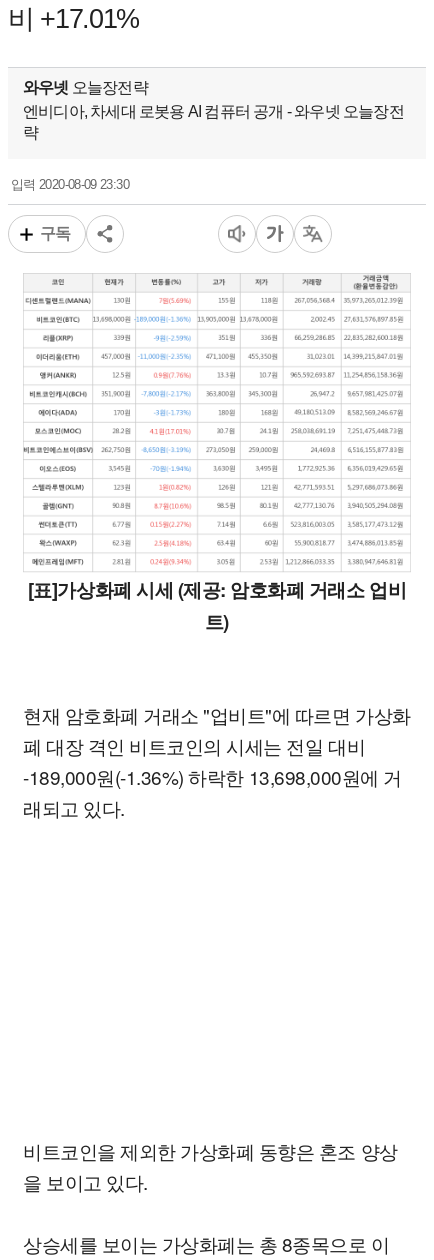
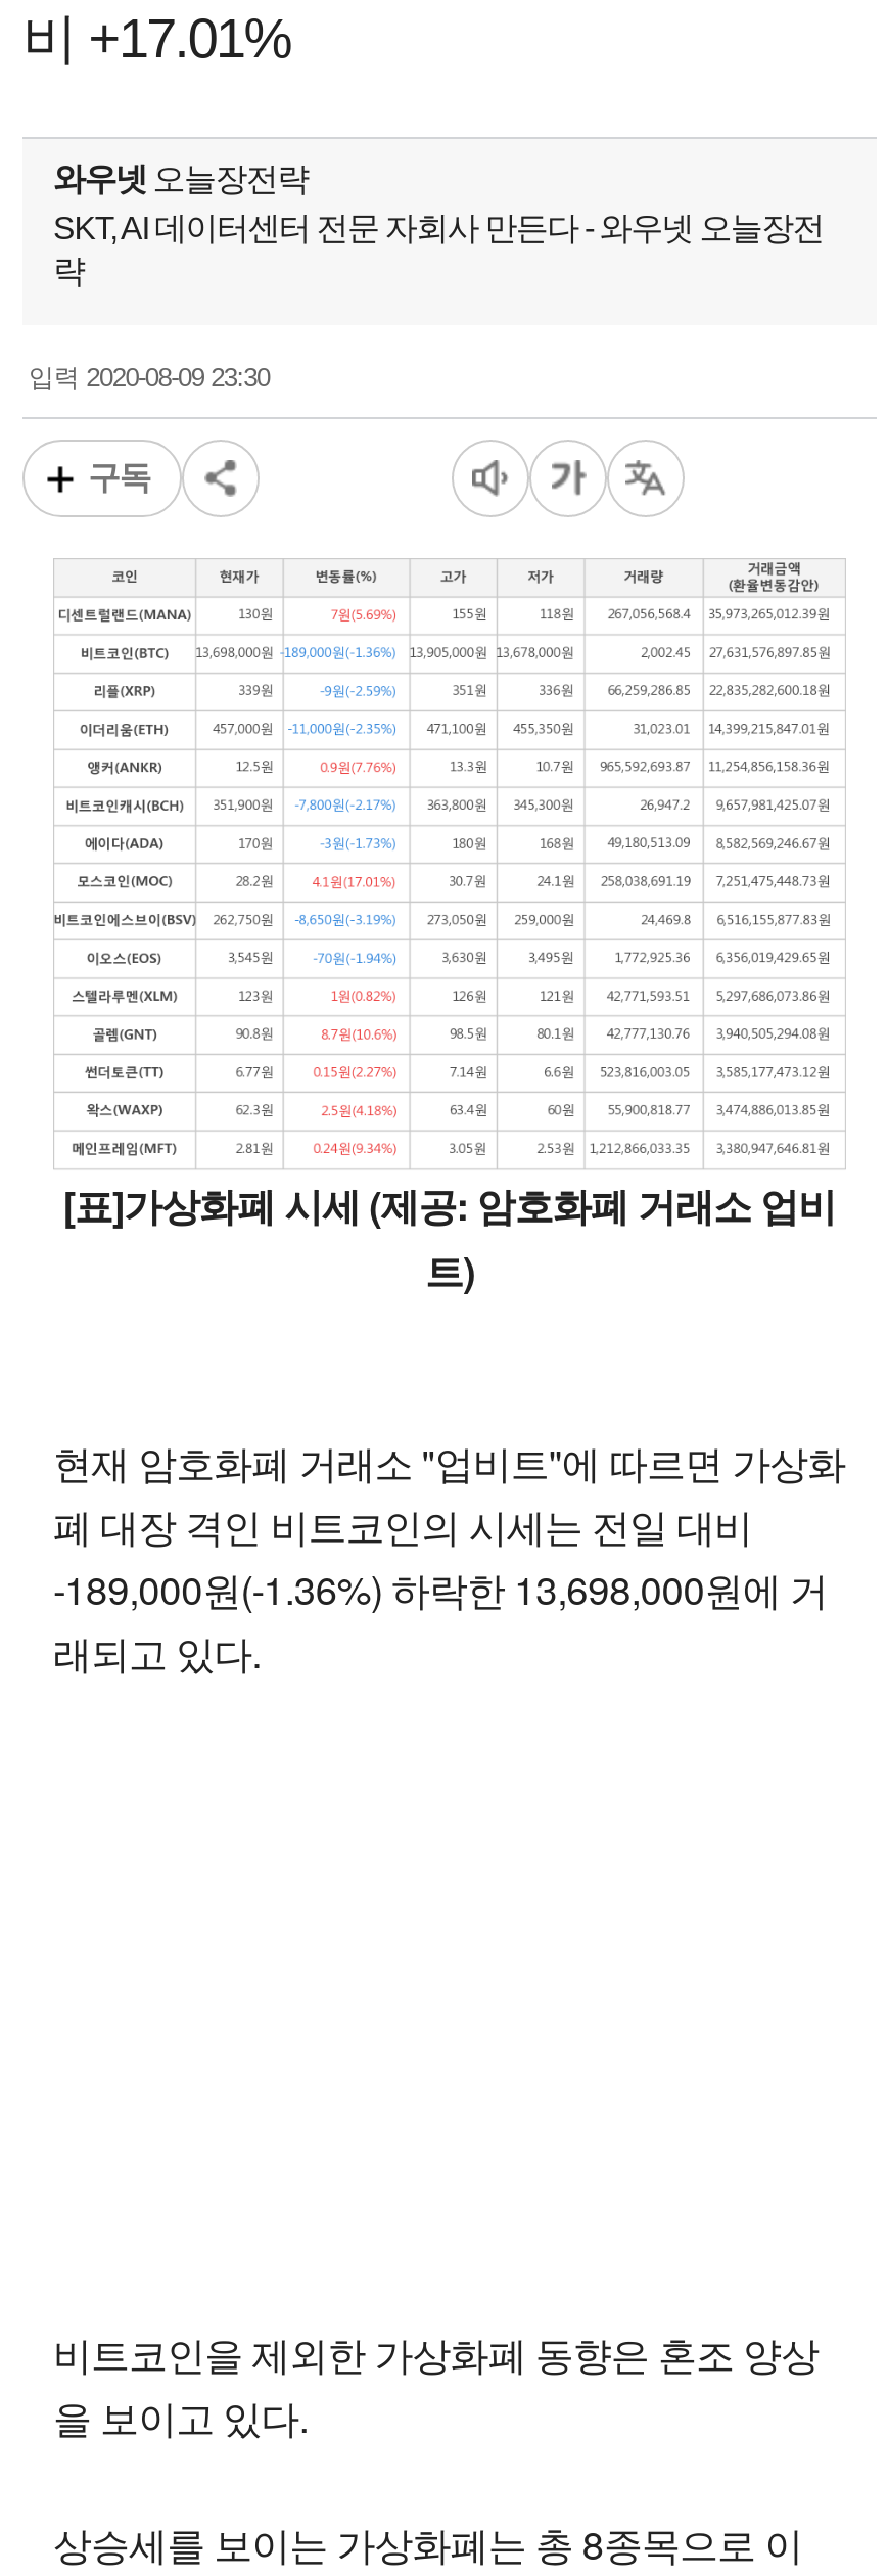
- 엔비디아, 차세대 로봇용 AI 컴퓨터 공개 - 와우넷 오늘장전
+ SKT, AI 데이터센터 전문 자회사 만든다 - 와우넷 오늘장전
